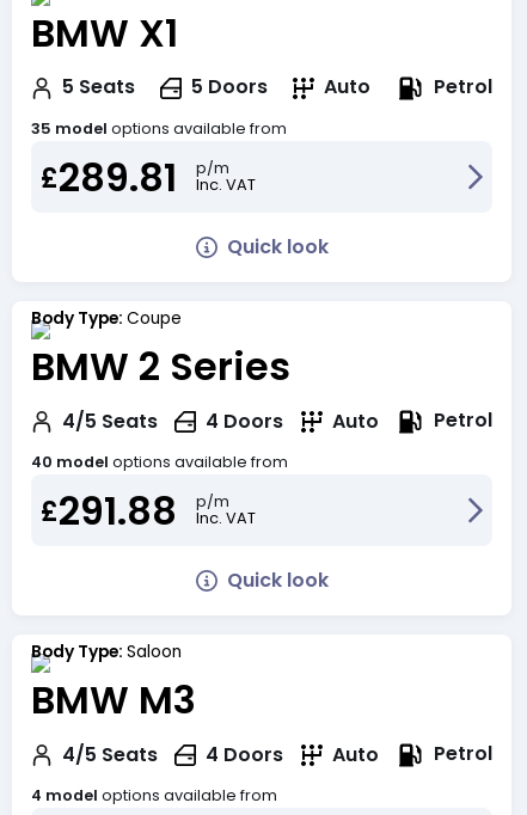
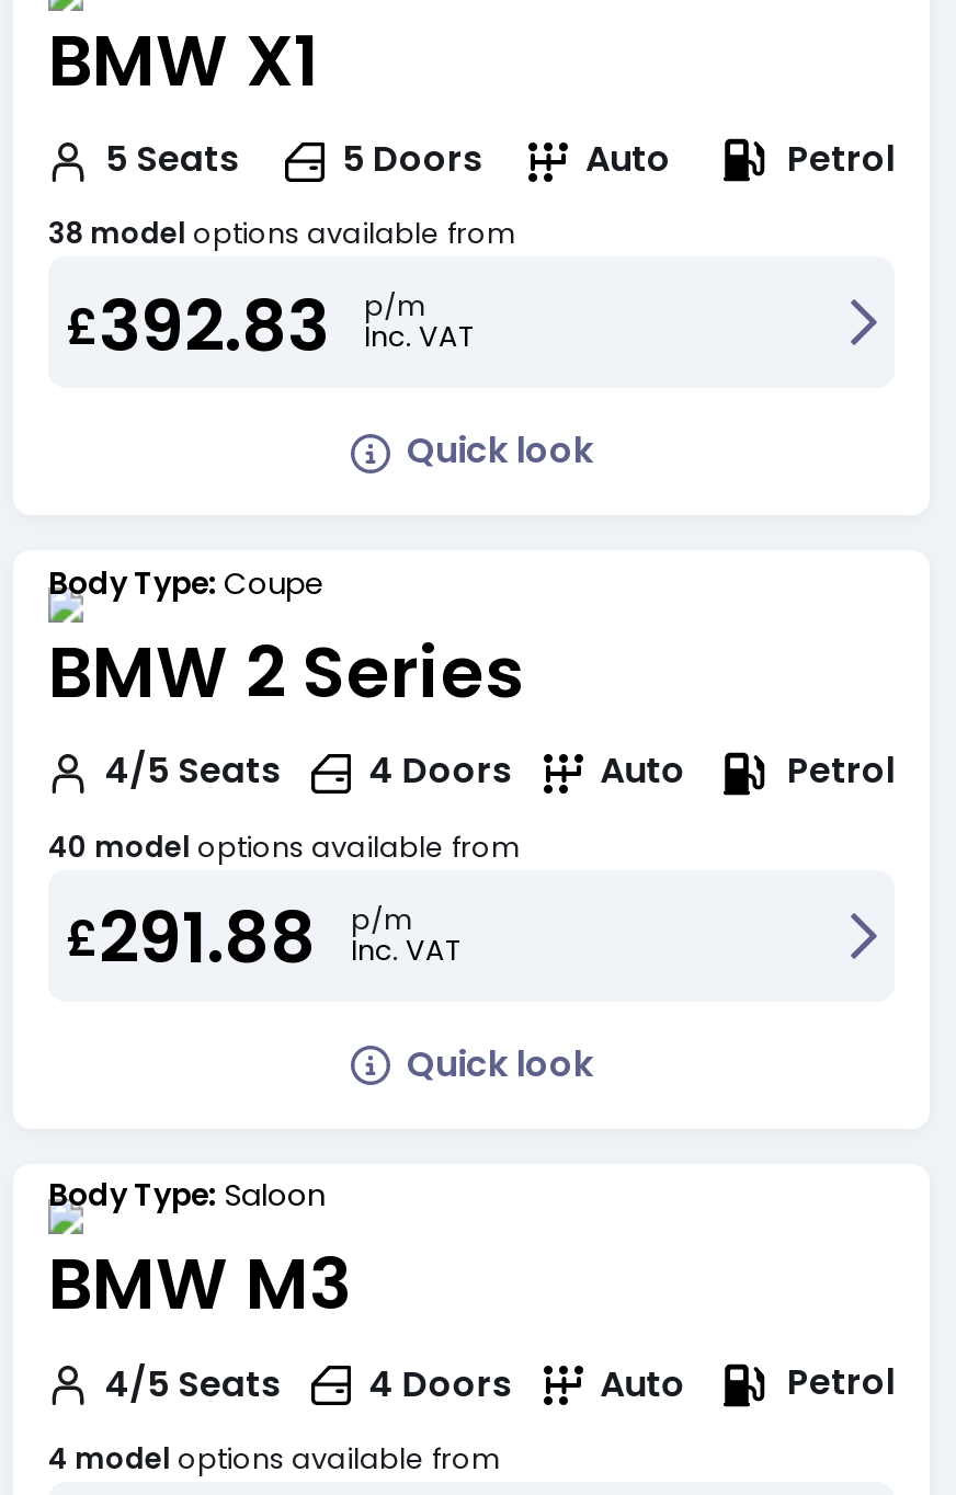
- 35 model options available from
+ 38 model options available from

- £289.81 p/m Inc. VAT
+ £392.83 p/m Inc. VAT
